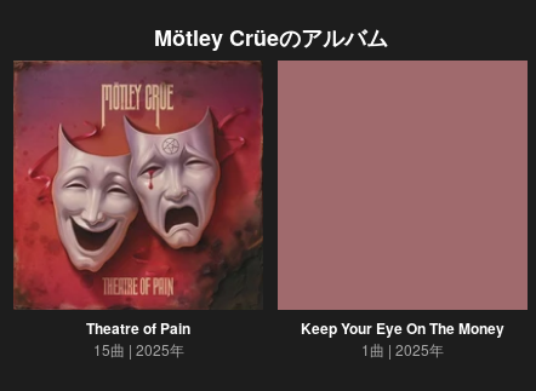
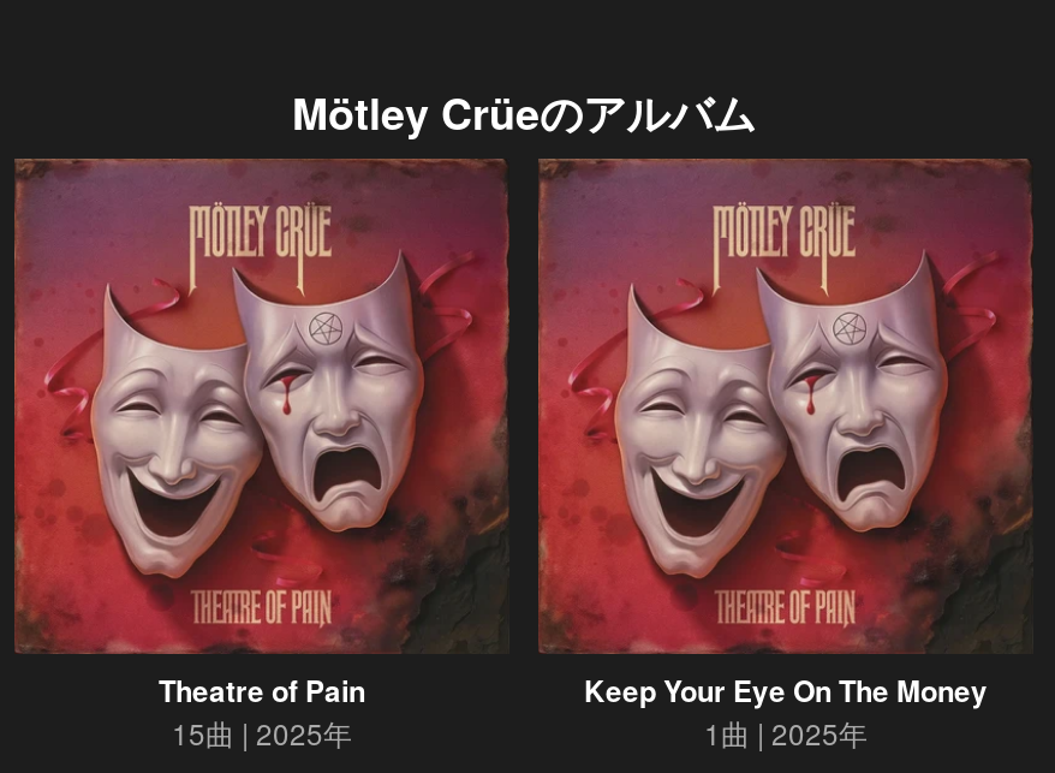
+ [image]
